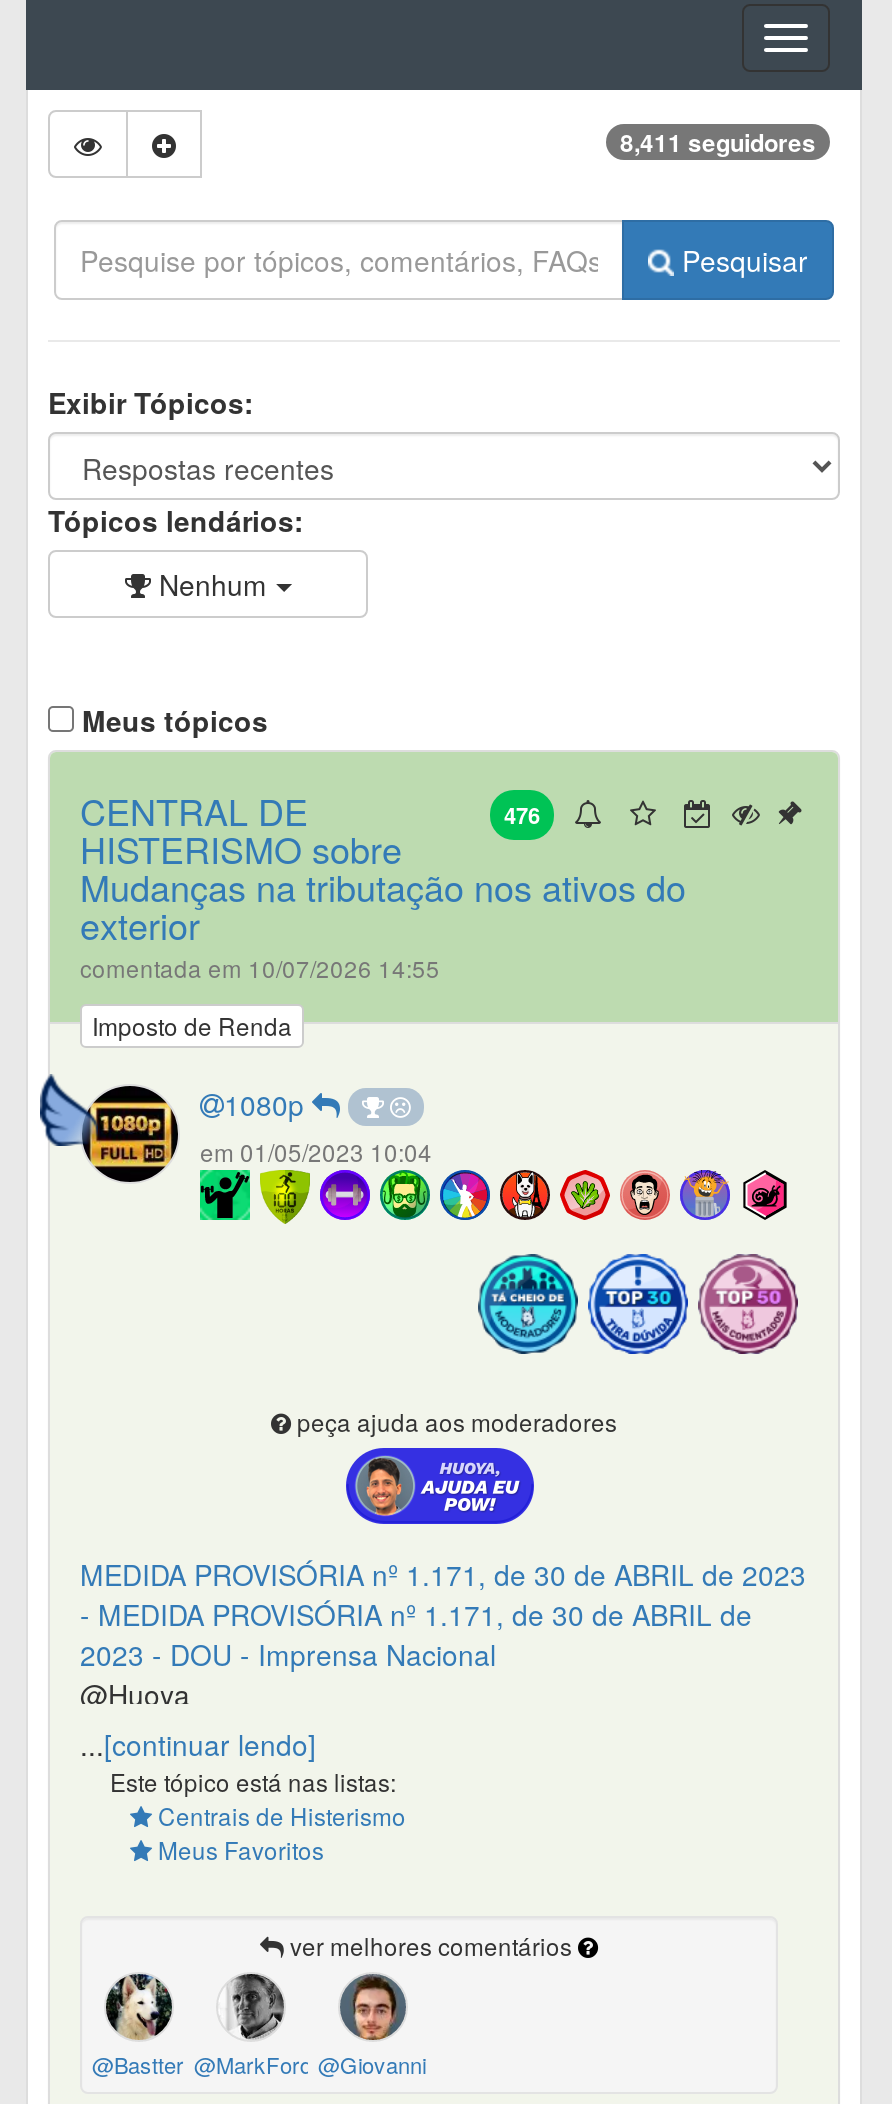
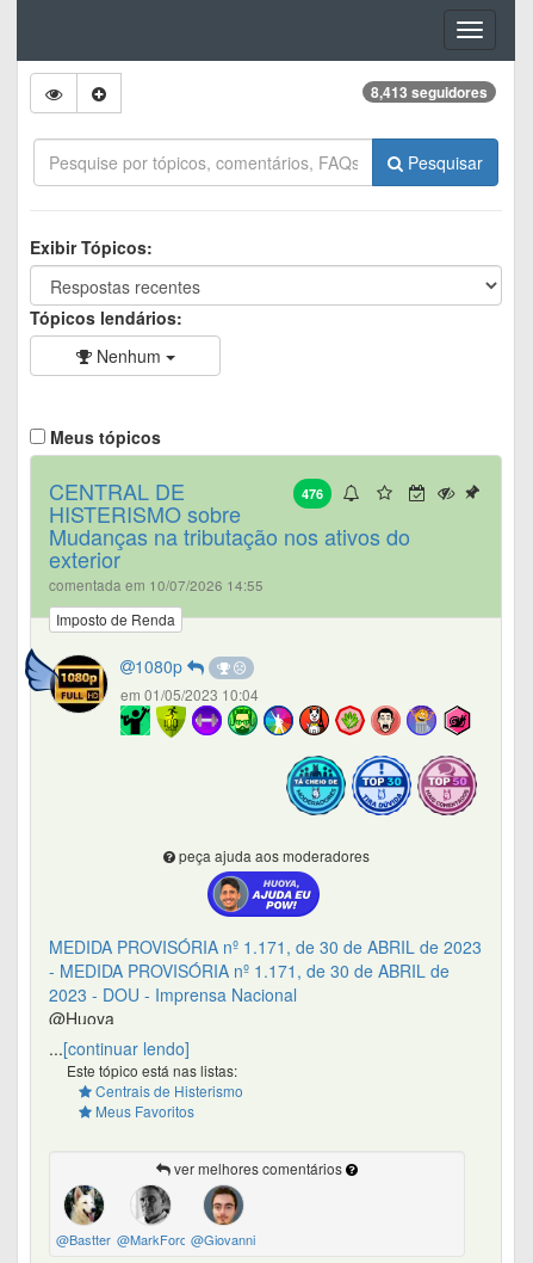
- 8,411 seguidores
+ 8,413 seguidores
